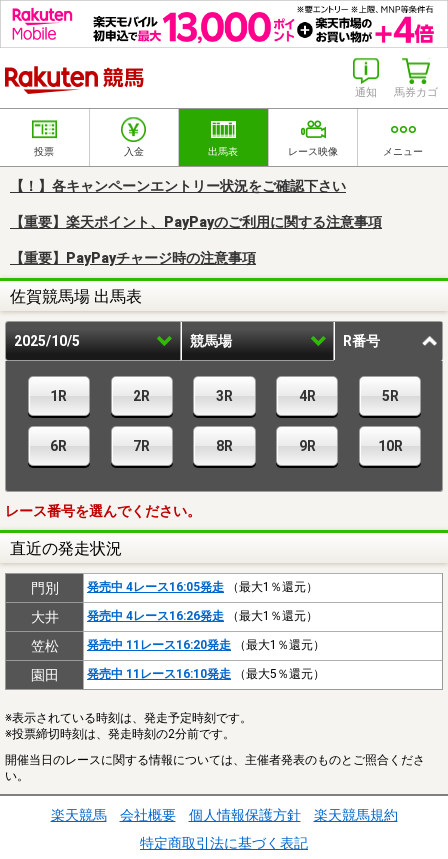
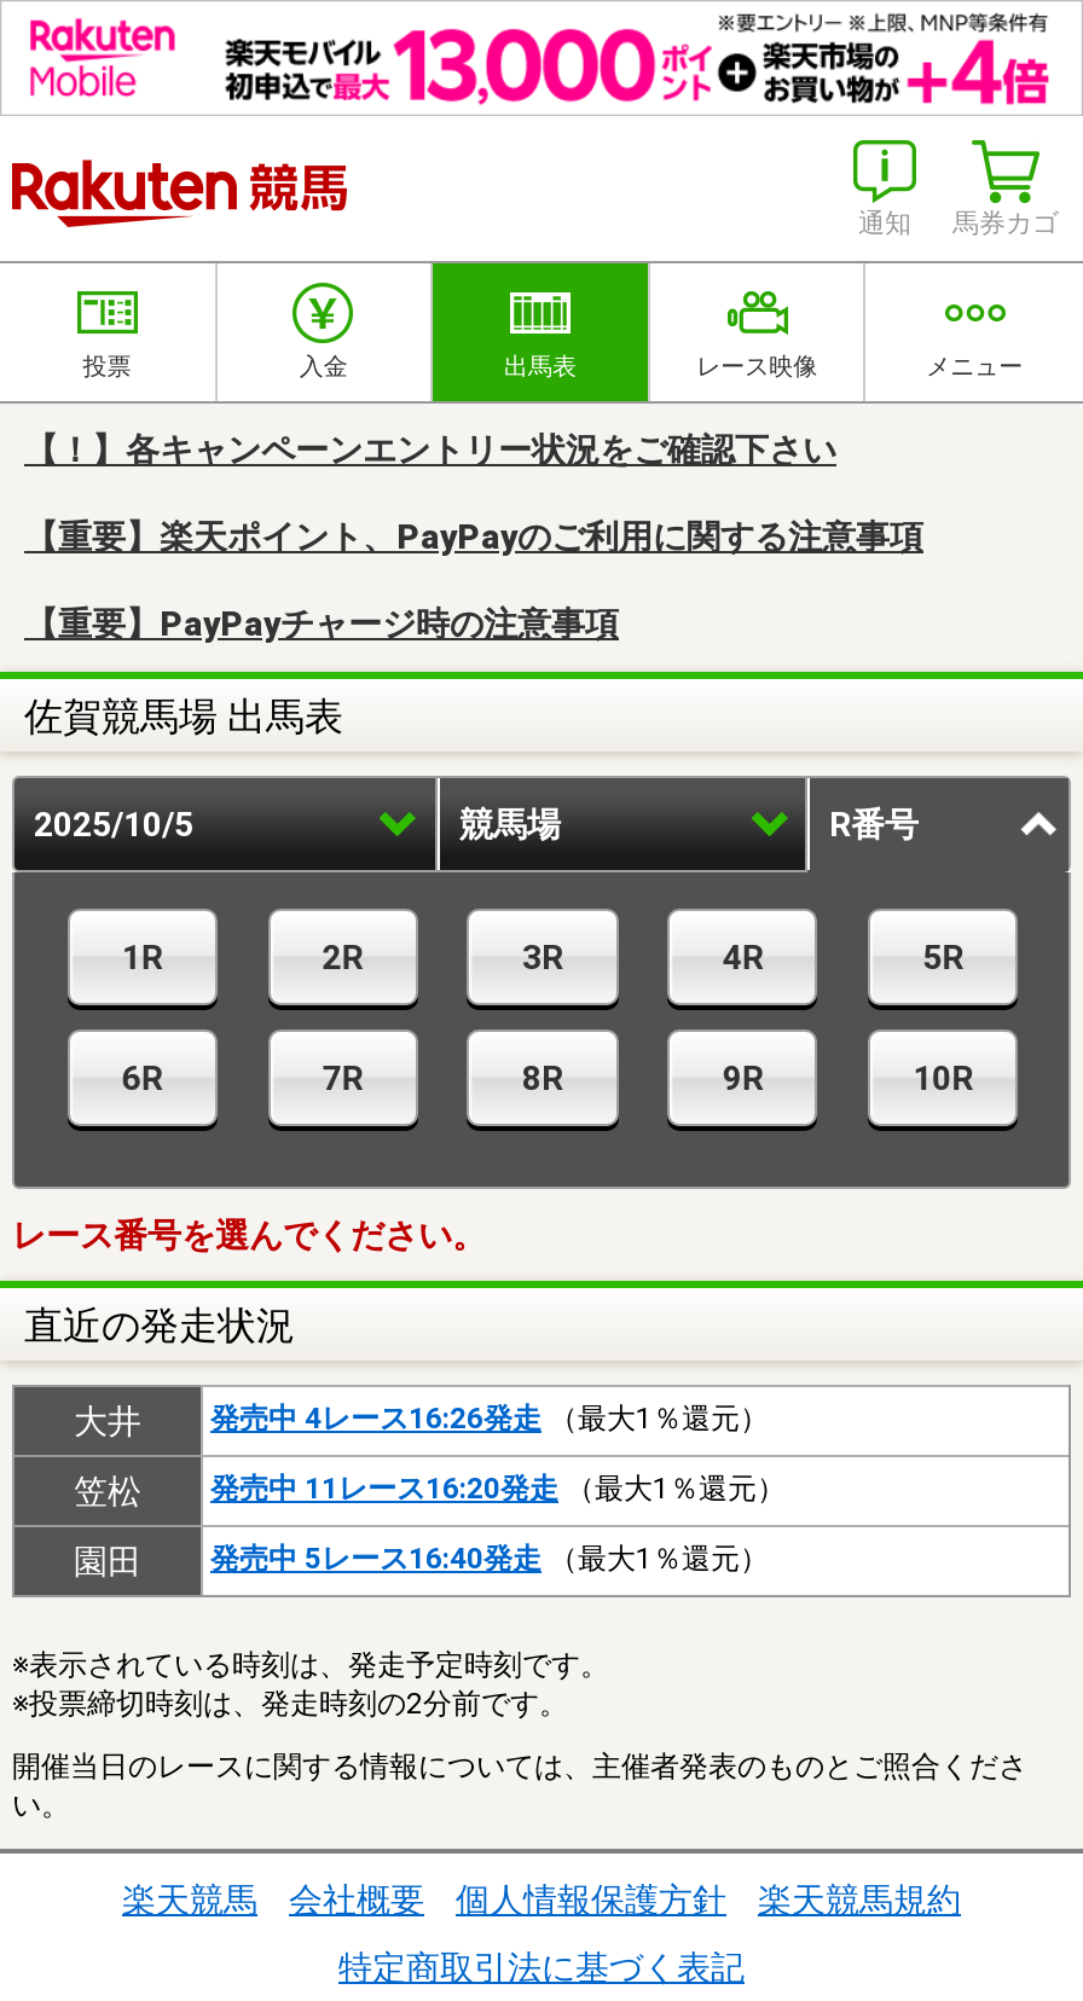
- 門別
- 発売中 4レース16:05発走（最大1％還元）

- 発売中 11レース16:10発走（最大5％還元）
+ 発売中 5レース16:40発走（最大1％還元）
